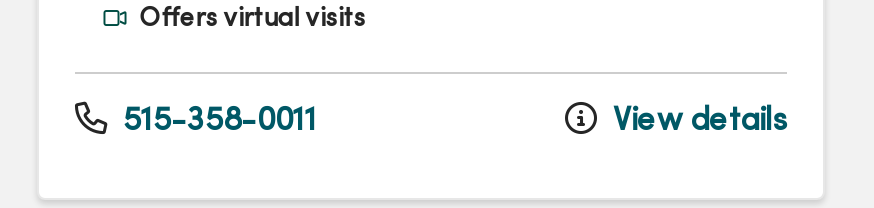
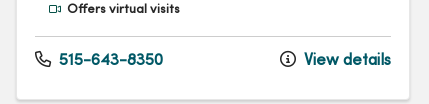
- 515-358-0011
+ 515-643-8350
